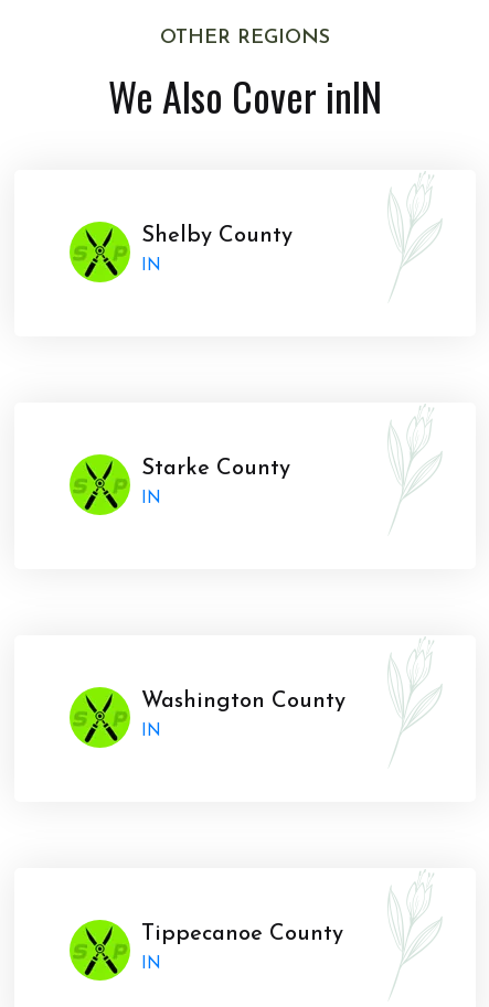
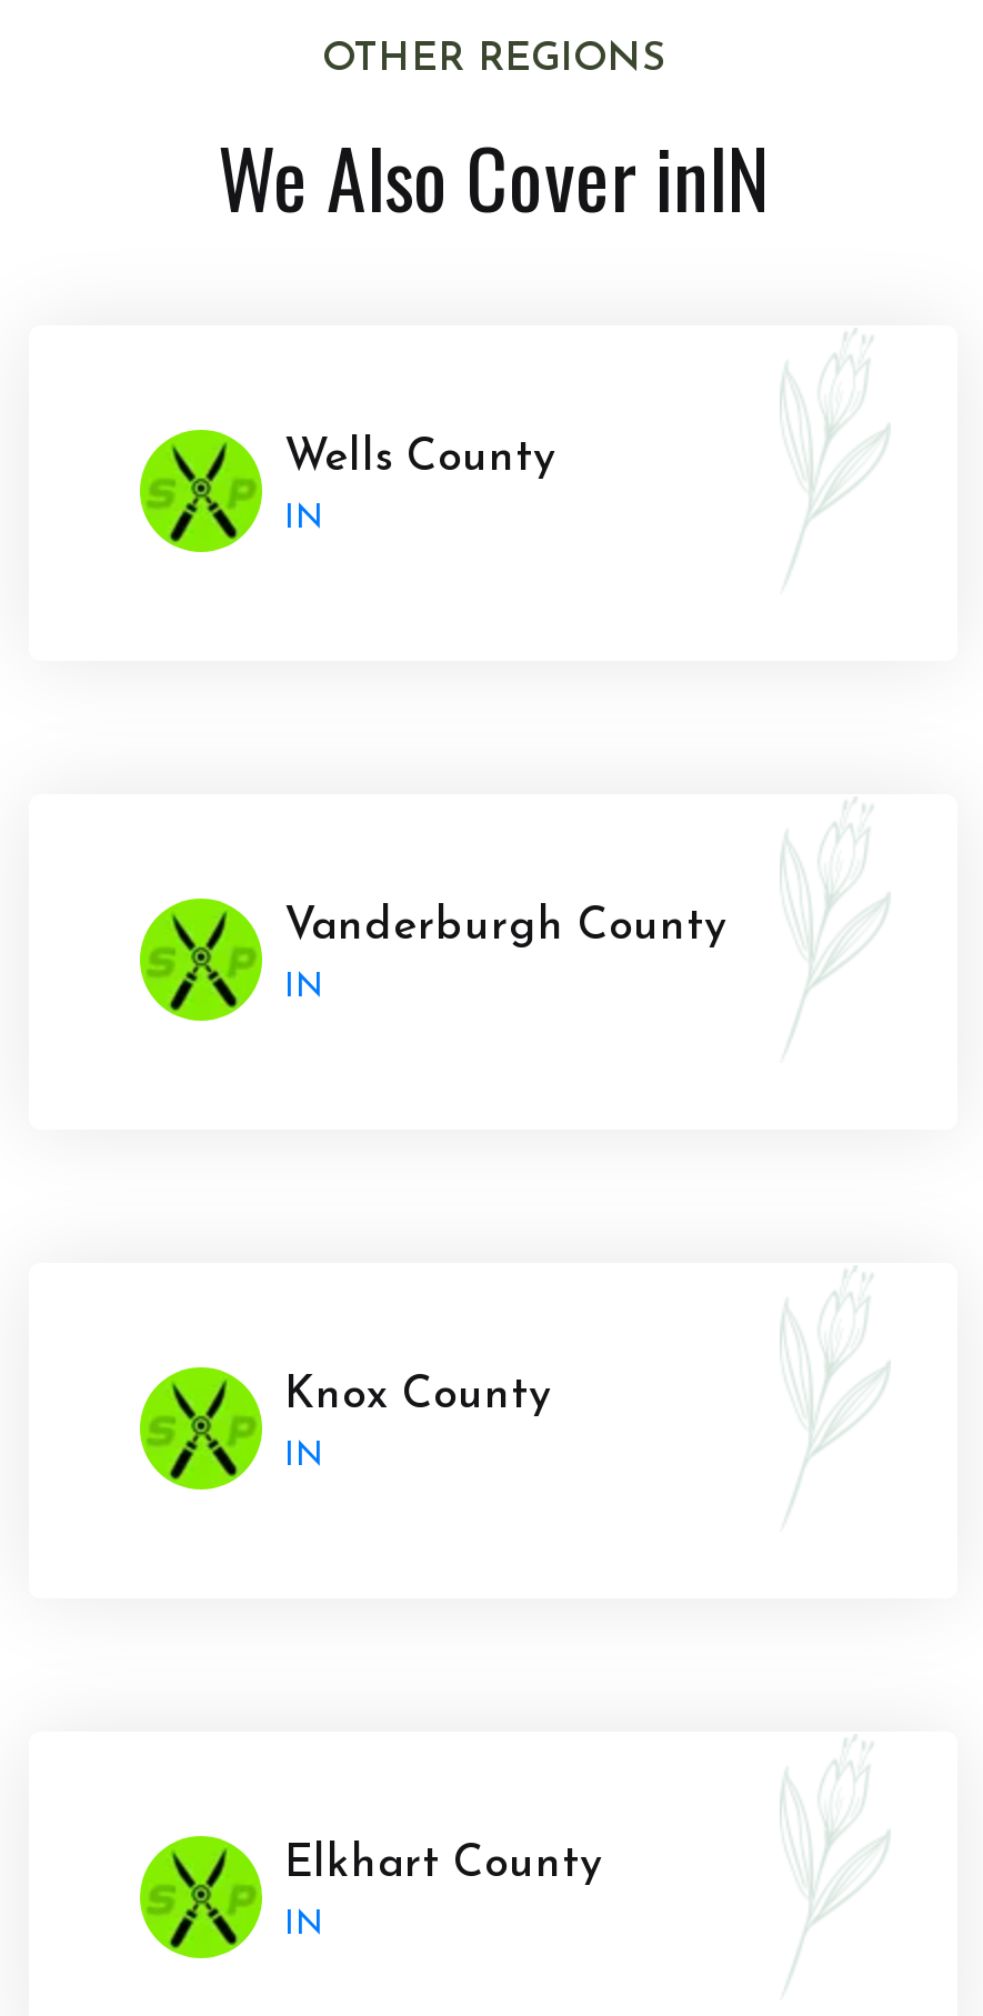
- Shelby County
+ Wells County

- Starke County
+ Vanderburgh County

- Washington County
+ Knox County

- Tippecanoe County
+ Elkhart County
